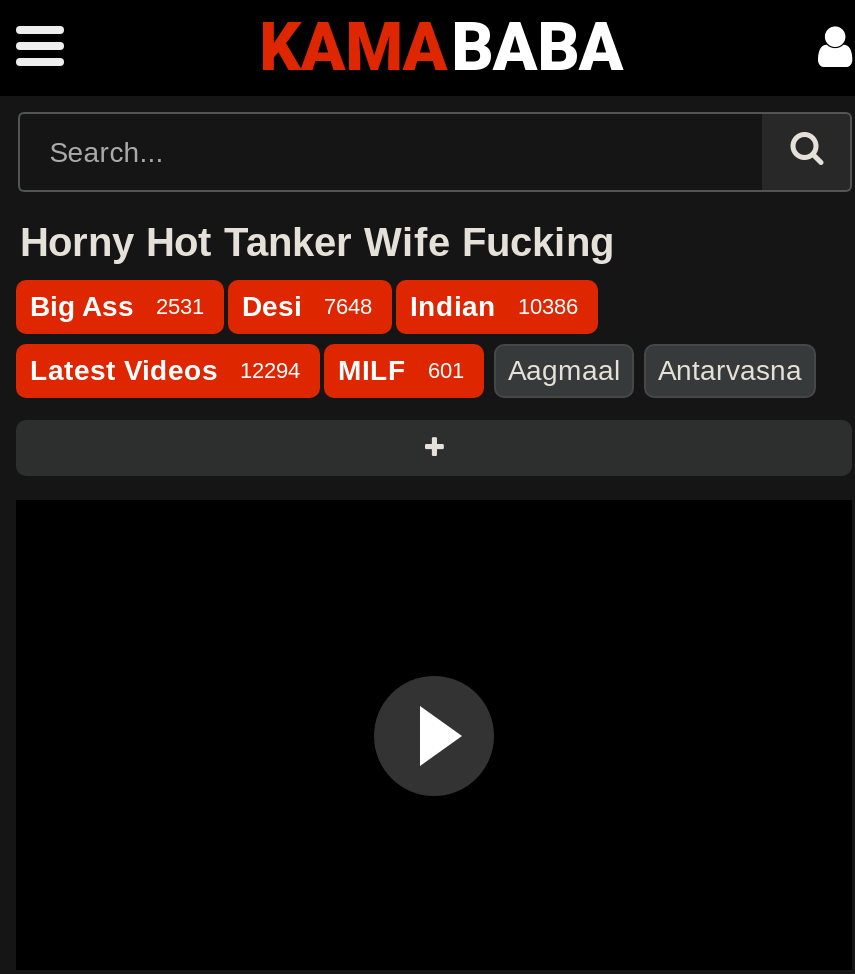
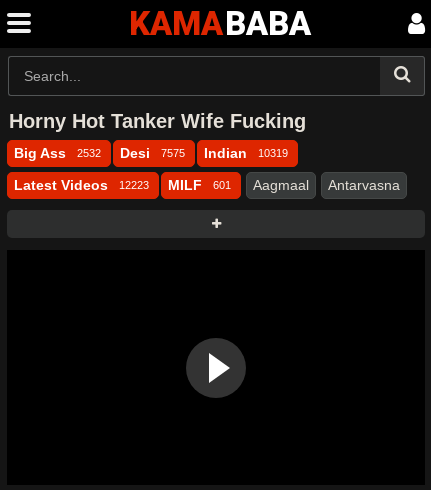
- Big Ass 2531
+ Big Ass 2532

- Desi 7648
+ Desi 7575

- Indian 10386
+ Indian 10319

- Latest Videos 12294
+ Latest Videos 12223
